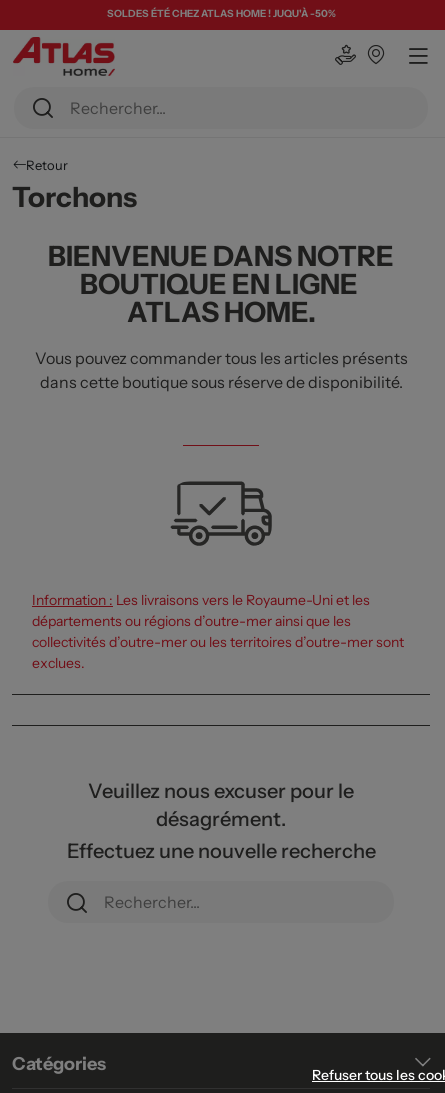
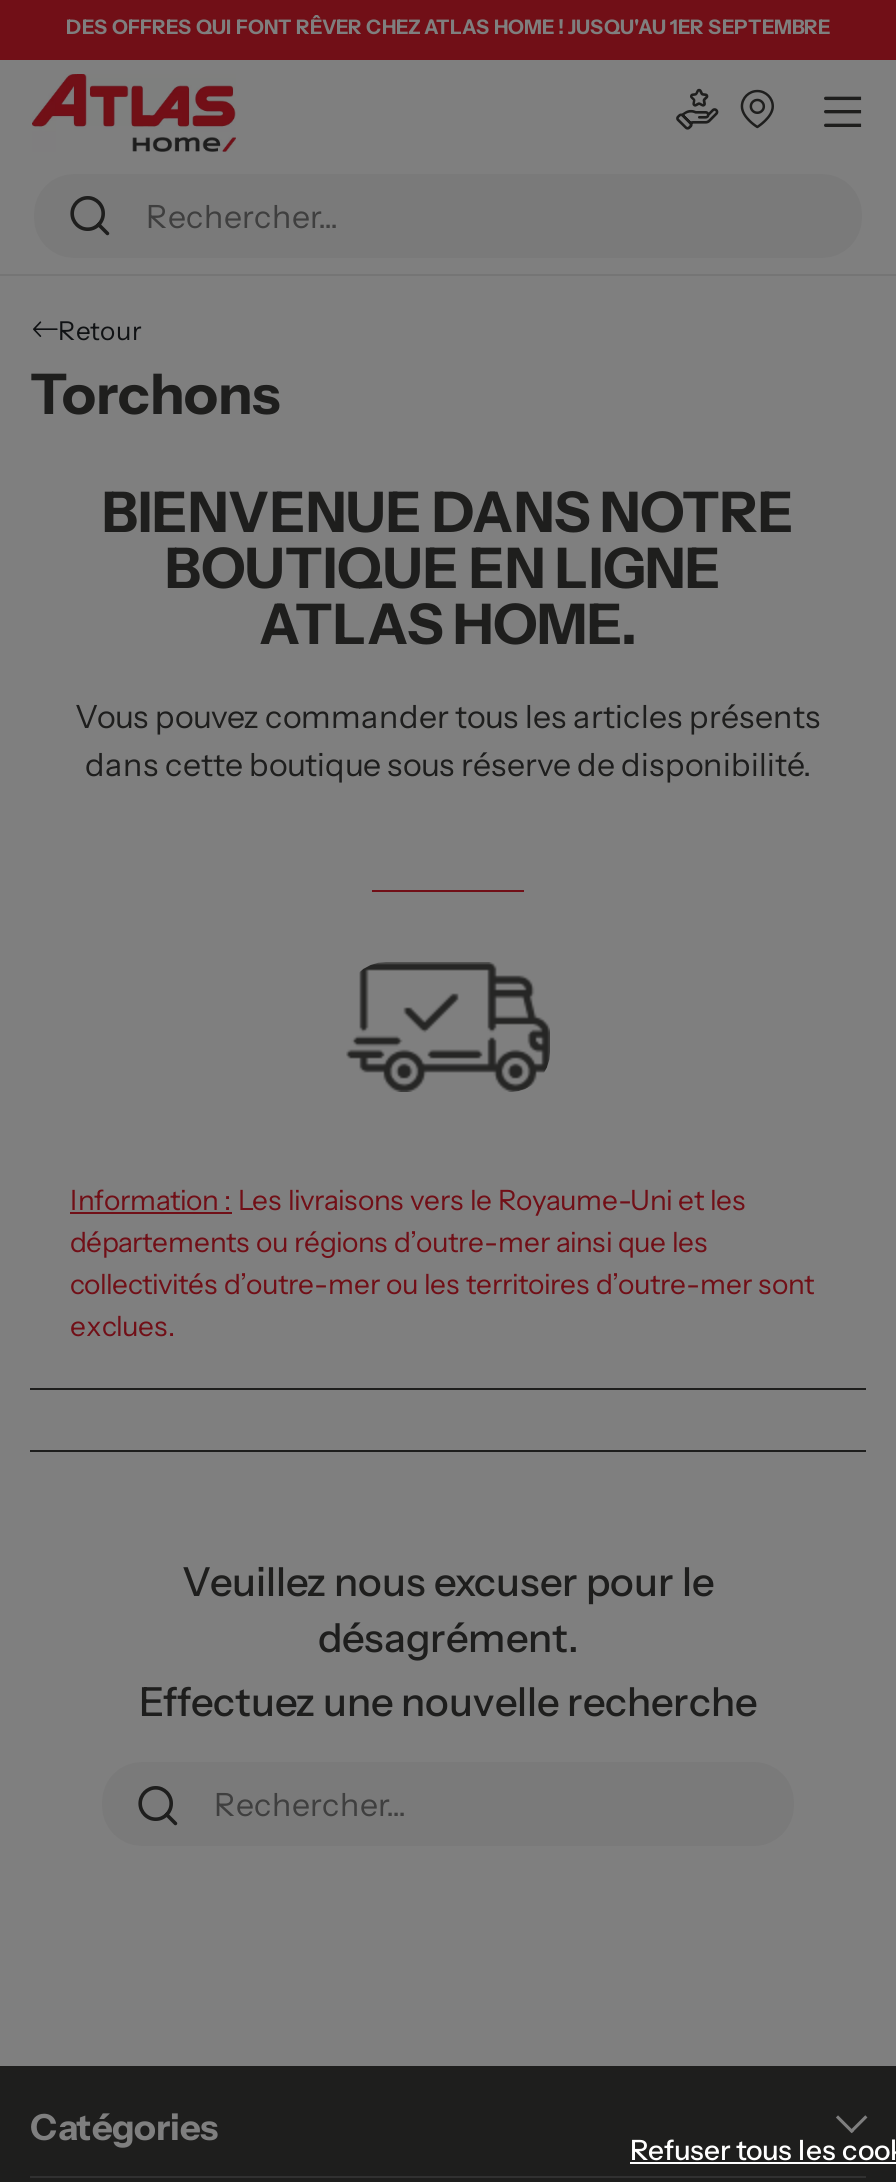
- SOLDES ÉTÉ CHEZ ATLAS HOME ! JUQU'À -50%
+ DES OFFRES QUI FONT RÊVER CHEZ ATLAS HOME ! JUSQU'AU 1ER SEPTEMBRE
